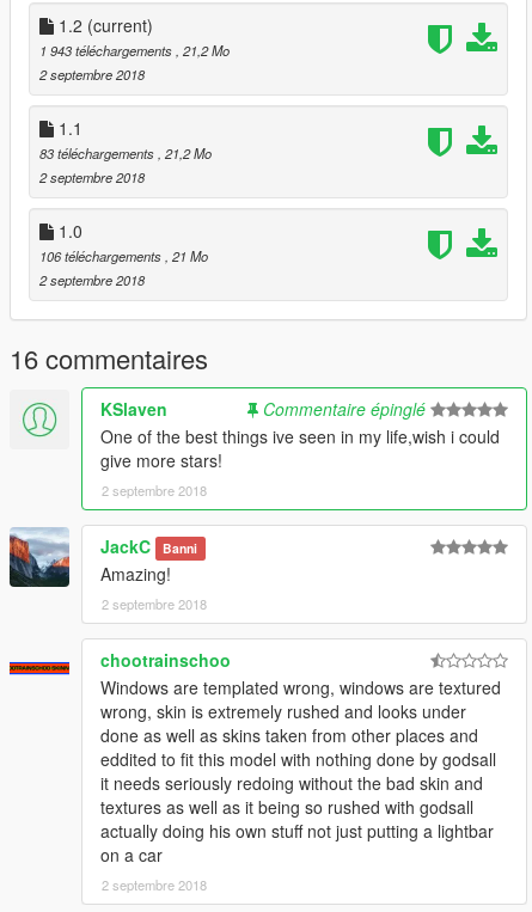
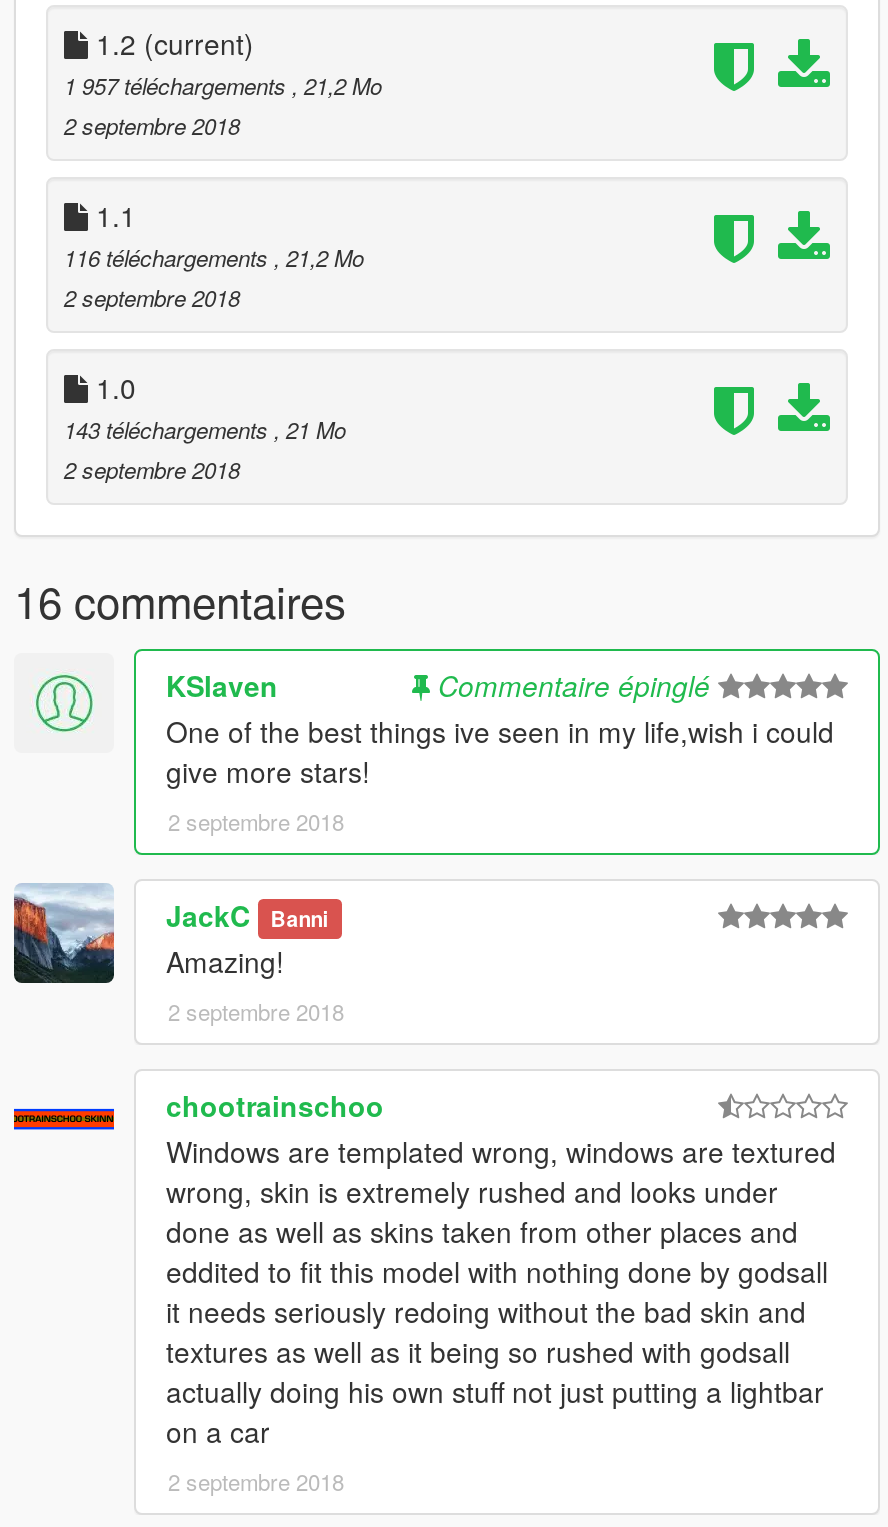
- 1 943 téléchargements, 21,2 Mo
+ 1 957 téléchargements, 21,2 Mo

- 83 téléchargements, 21,2 Mo
+ 116 téléchargements, 21,2 Mo

- 106 téléchargements, 21 Mo
+ 143 téléchargements, 21 Mo
